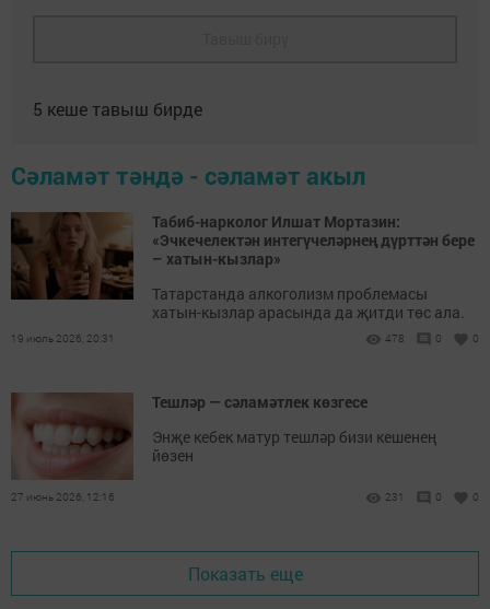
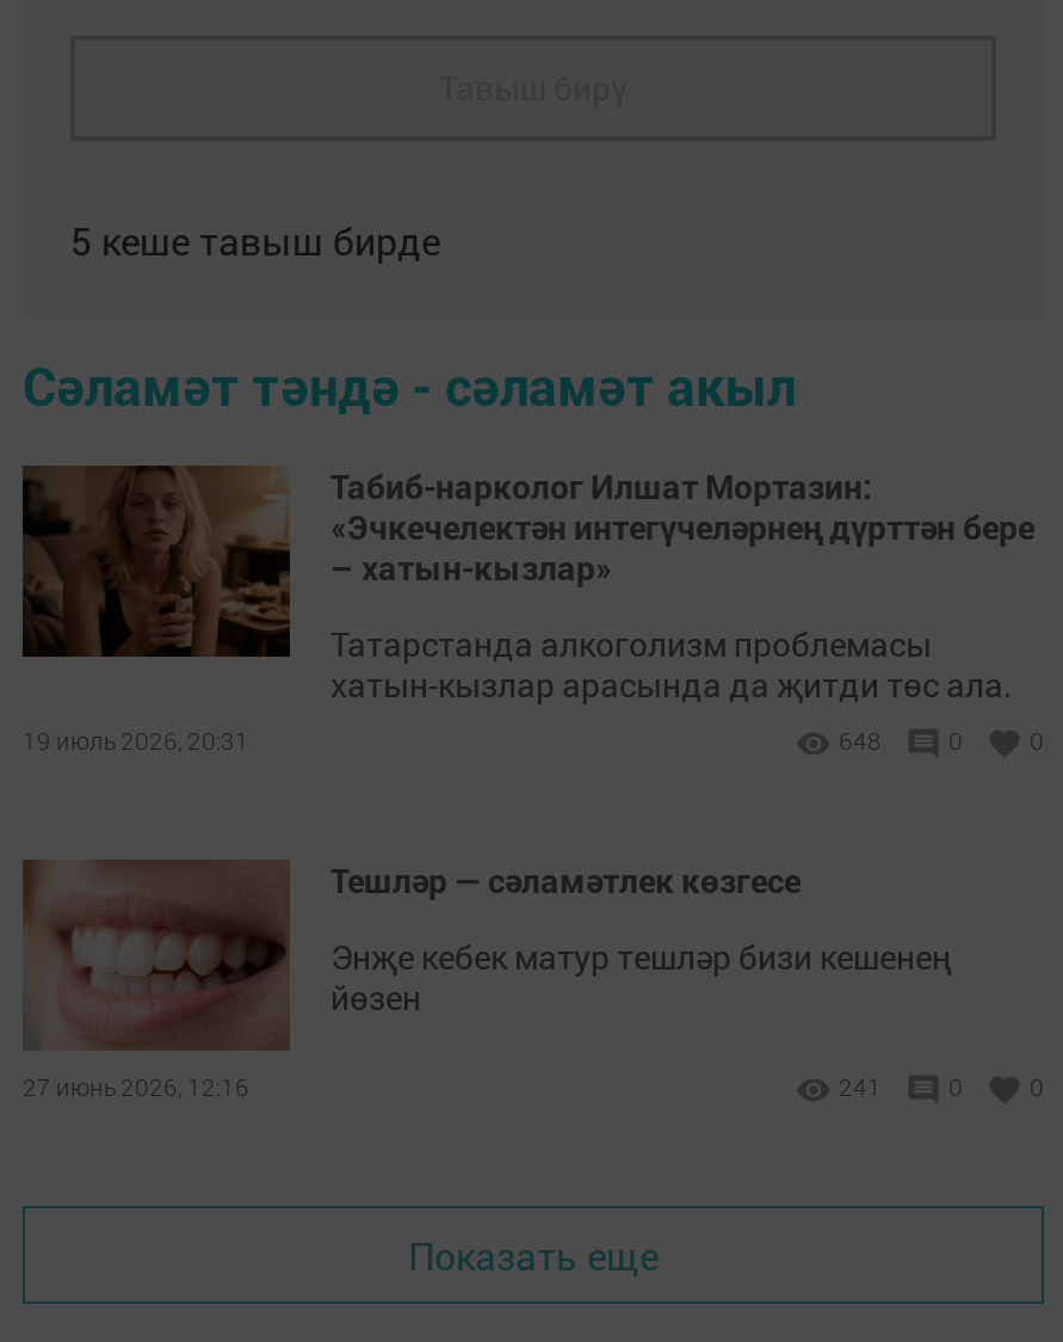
- 478
+ 648

- 231
+ 241
